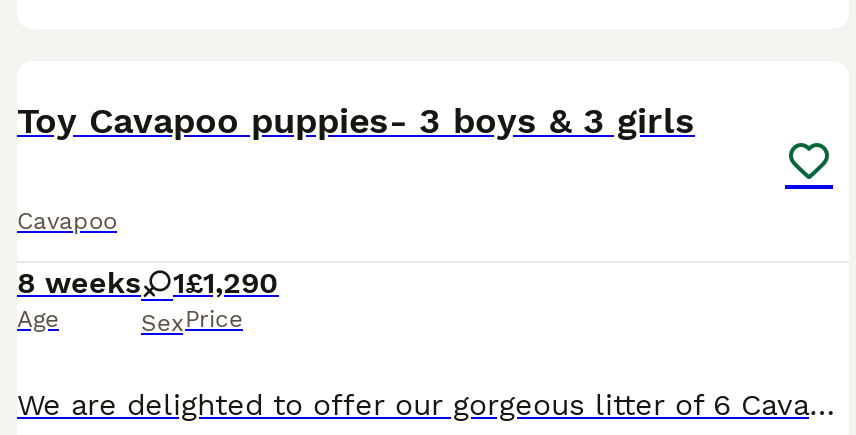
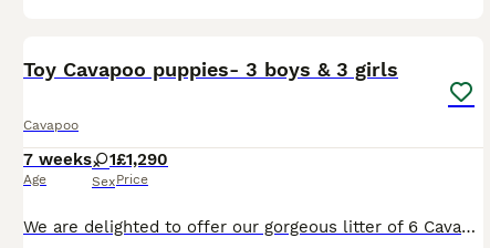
- 8 weeks 1 £1,290
+ 7 weeks 1 £1,290
